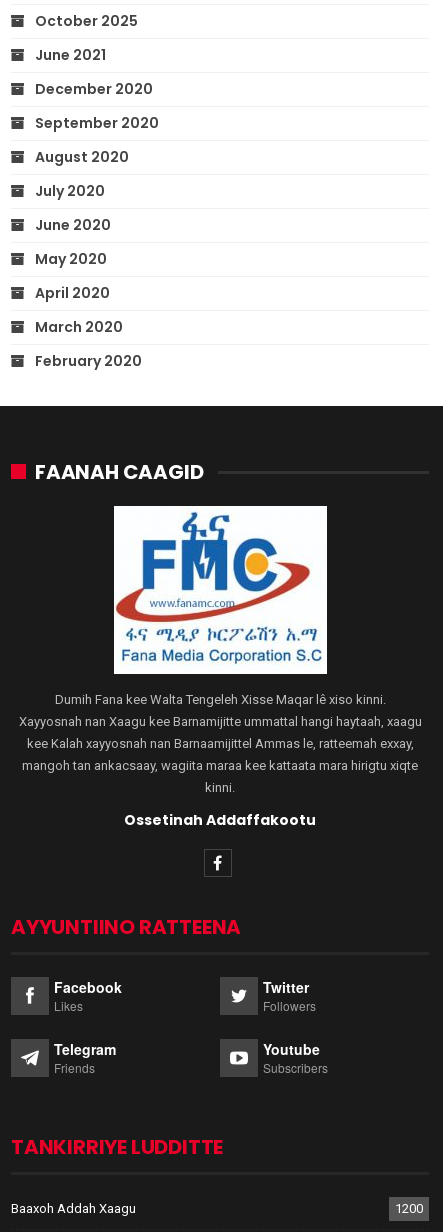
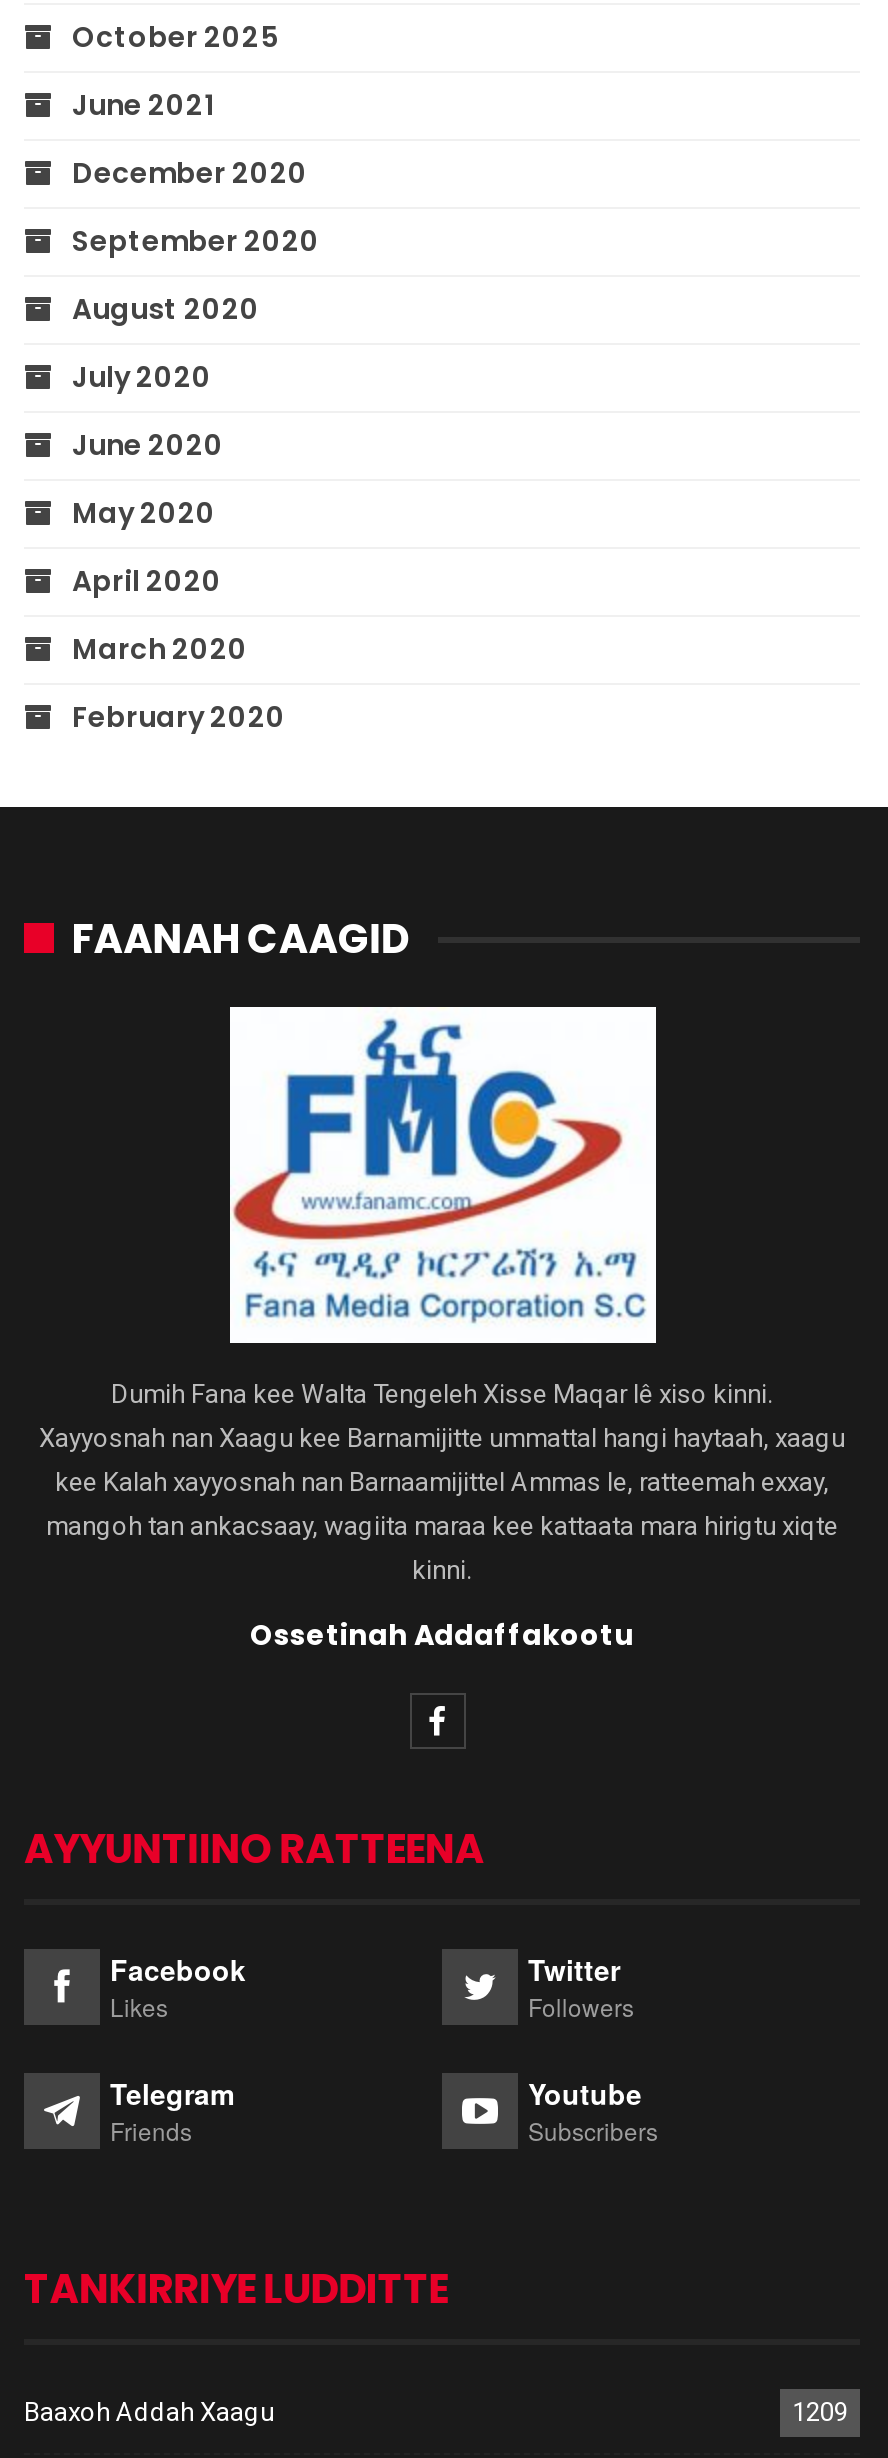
- 1200
+ 1209
